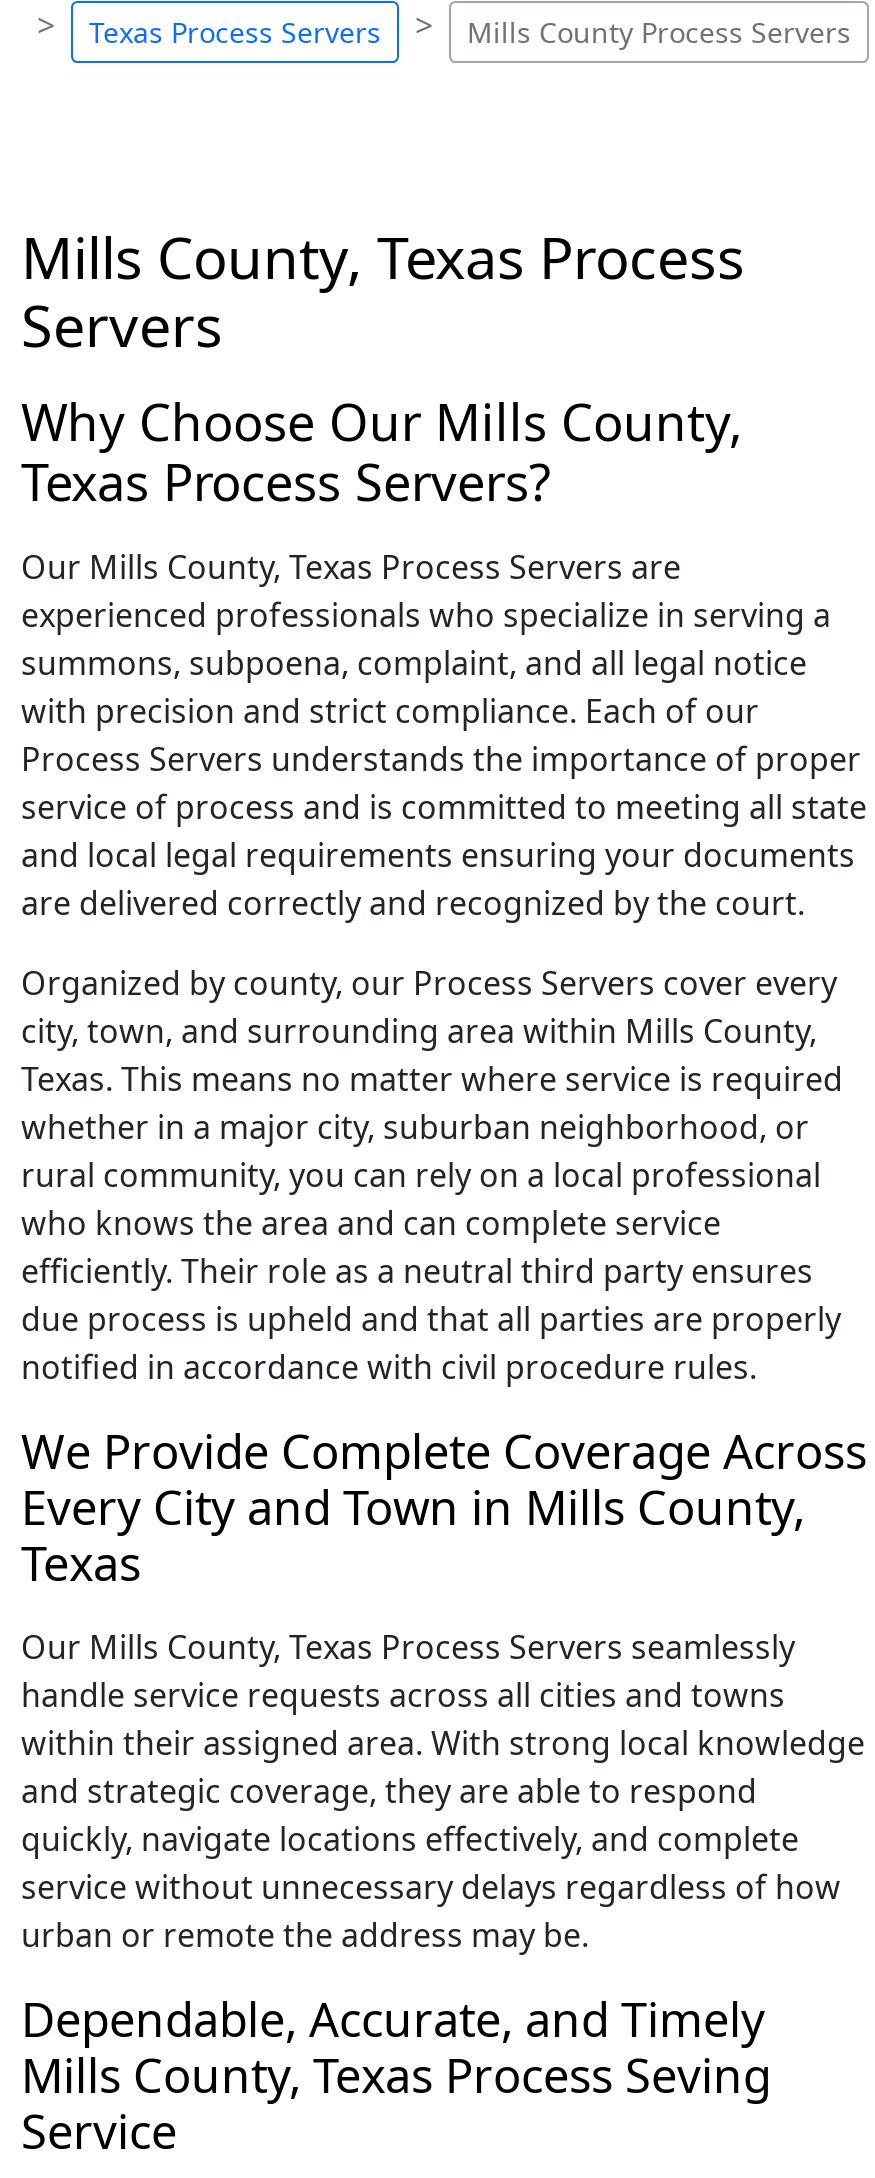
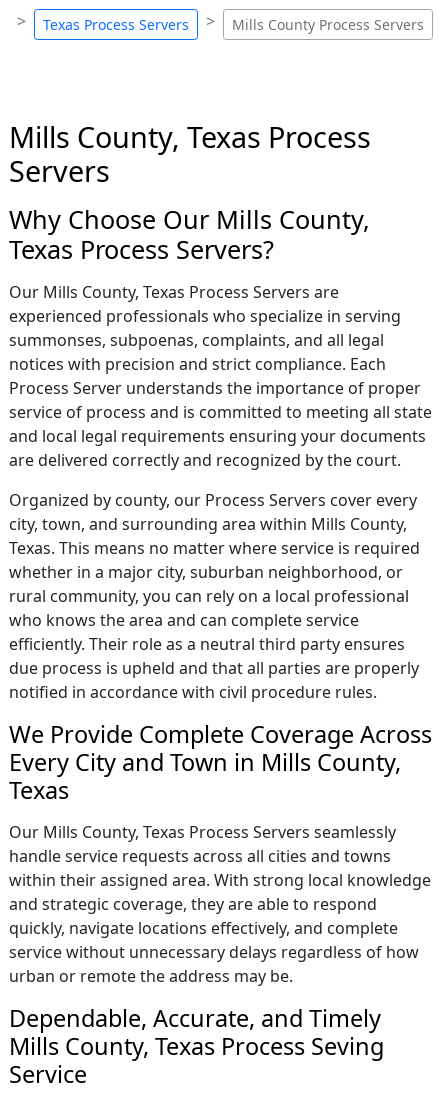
- experienced professionals who specialize in serving a
- summons, subpoena, complaint, and all legal notice
- with precision and strict compliance. Each of our
- Process Servers understands the importance of proper
+ experienced professionals who specialize in serving
+ summonses, subpoenas, complaints, and all legal
+ notices with precision and strict compliance. Each
+ Process Server understands the importance of proper
